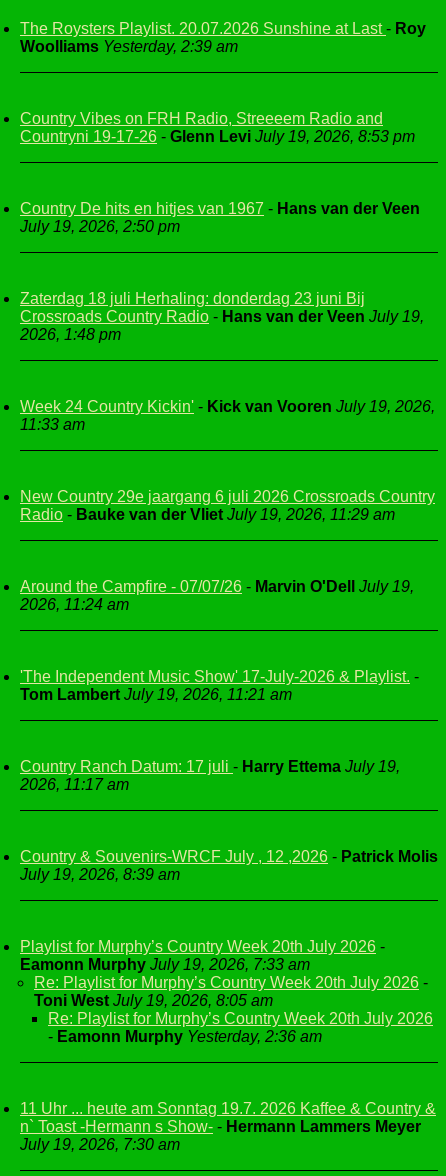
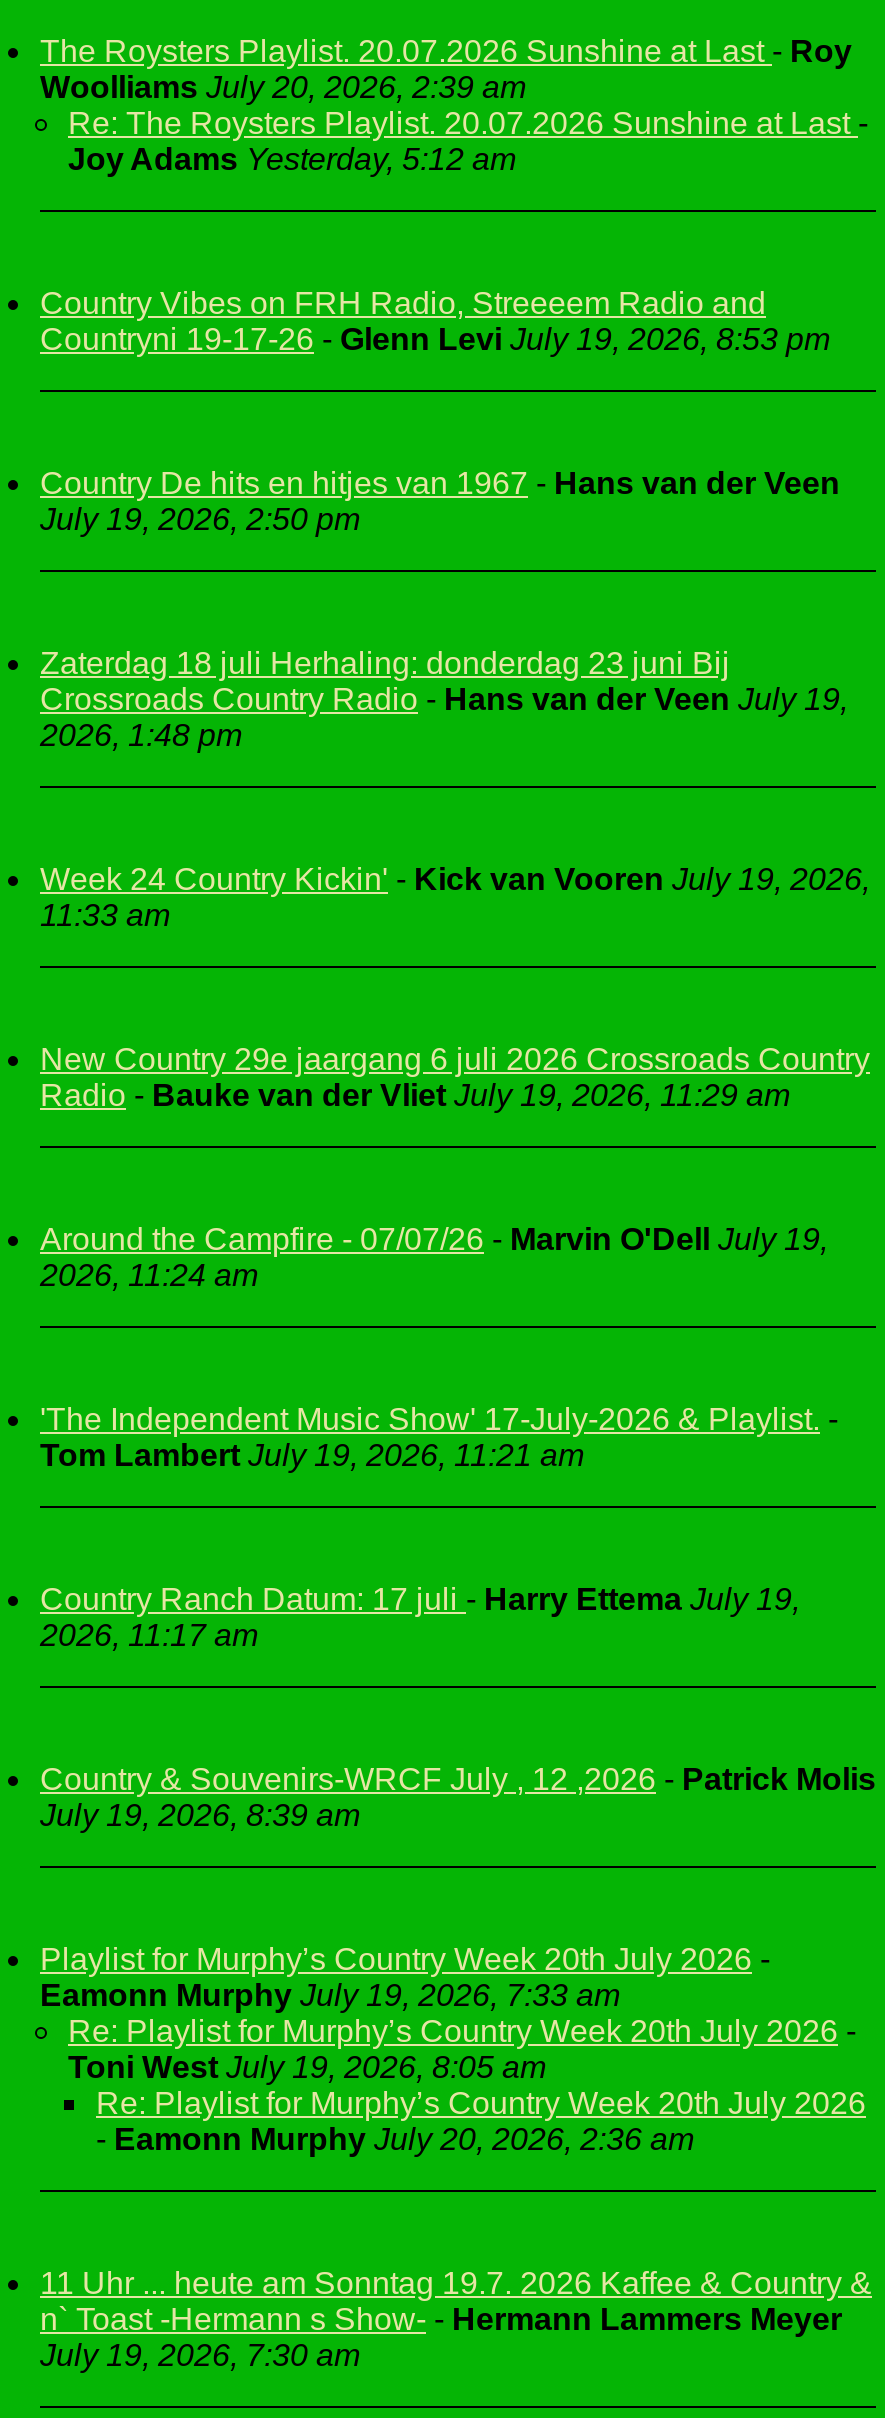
- Woolliams Yesterday, 2:39 am
+ Woolliams July 20, 2026, 2:39 am
+ Re: The Roysters Playlist. 20.07.2026 Sunshine at Last -
+ Joy Adams Yesterday, 5:12 am

- - Eamonn Murphy Yesterday, 2:36 am
+ - Eamonn Murphy July 20, 2026, 2:36 am
